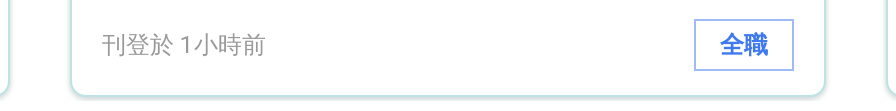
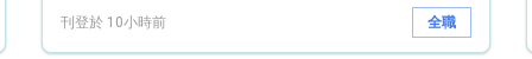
- 刊登於 1小時前
+ 刊登於 10小時前
